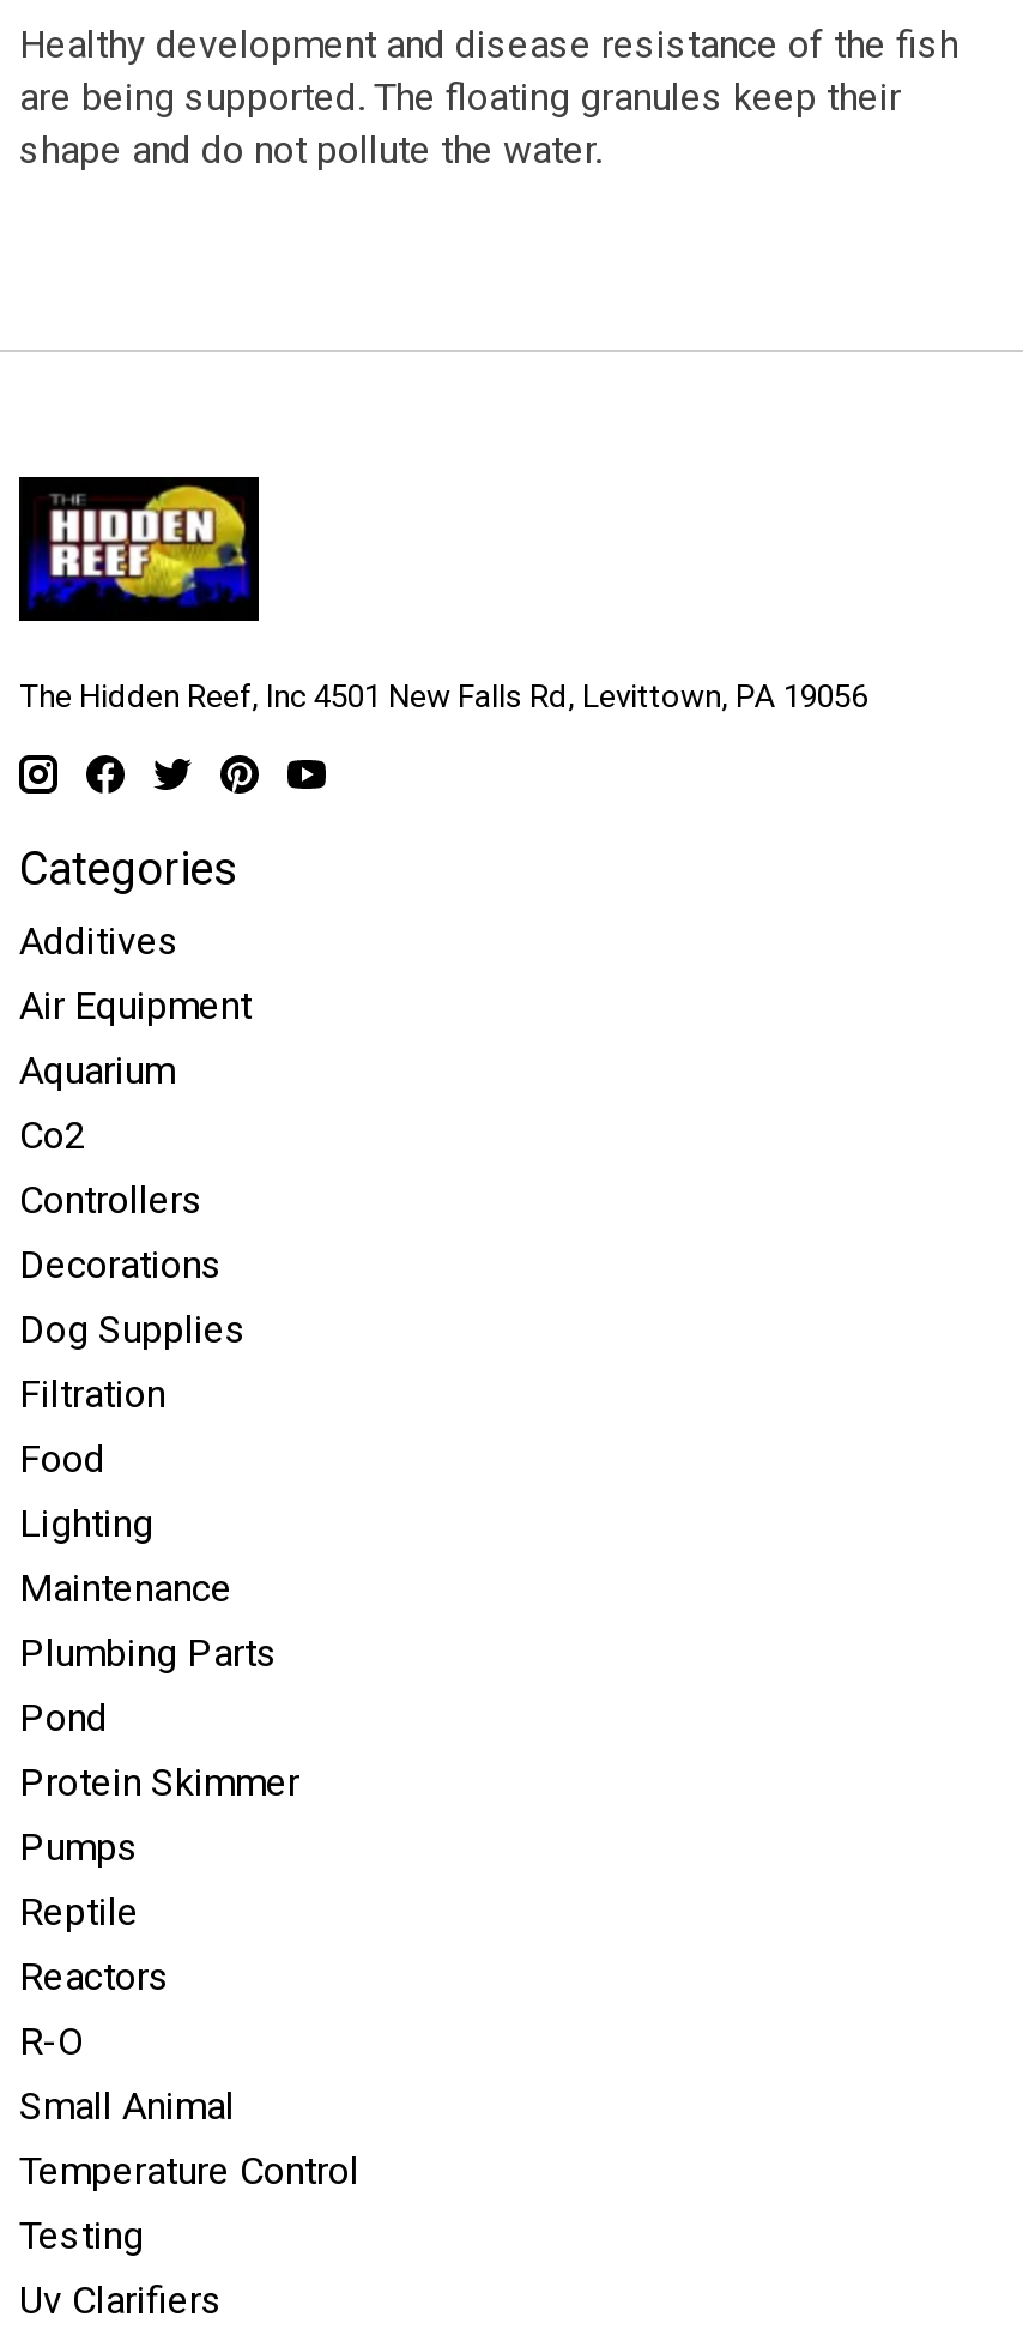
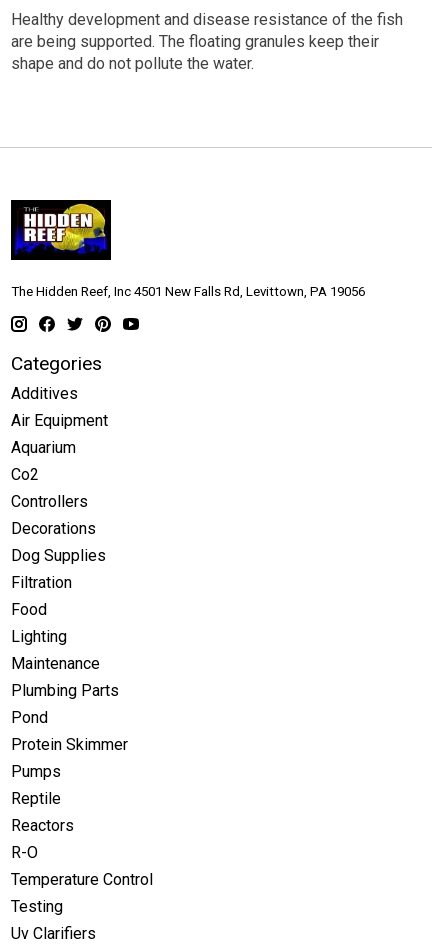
- Small Animal
